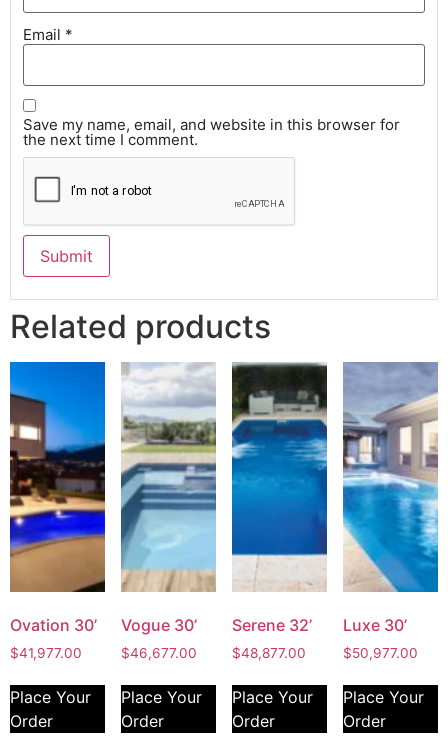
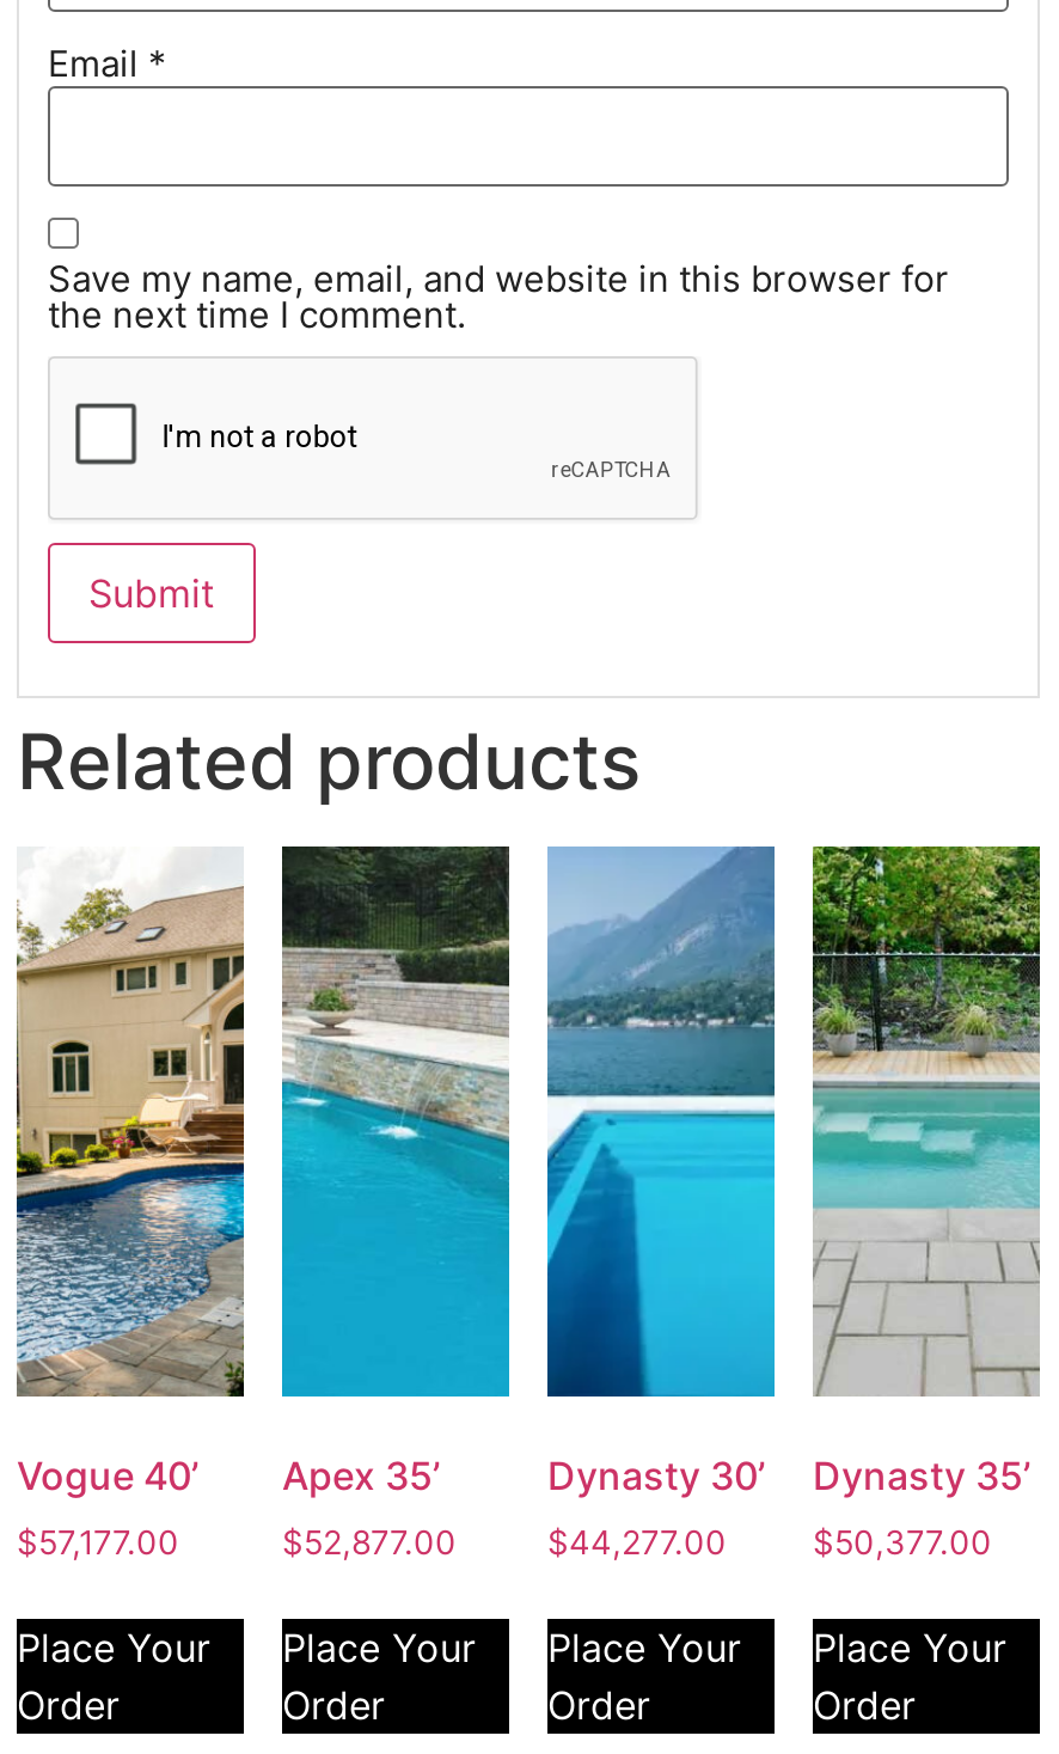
- [image]
- Ovation 30’
+ [image]
+ Vogue 40’

- [image]
- Vogue 30’
+ [image]
+ Apex 35’

- [image]
- Serene 32’
+ [image]
+ Dynasty 30’

- [image]
- Luxe 30’
+ [image]
+ Dynasty 35’

- $41,977.00
+ $57,177.00

- $46,677.00
+ $52,877.00

- $48,877.00
+ $44,277.00

- $50,977.00
+ $50,377.00
